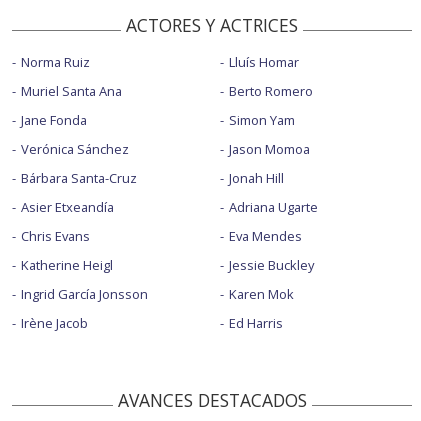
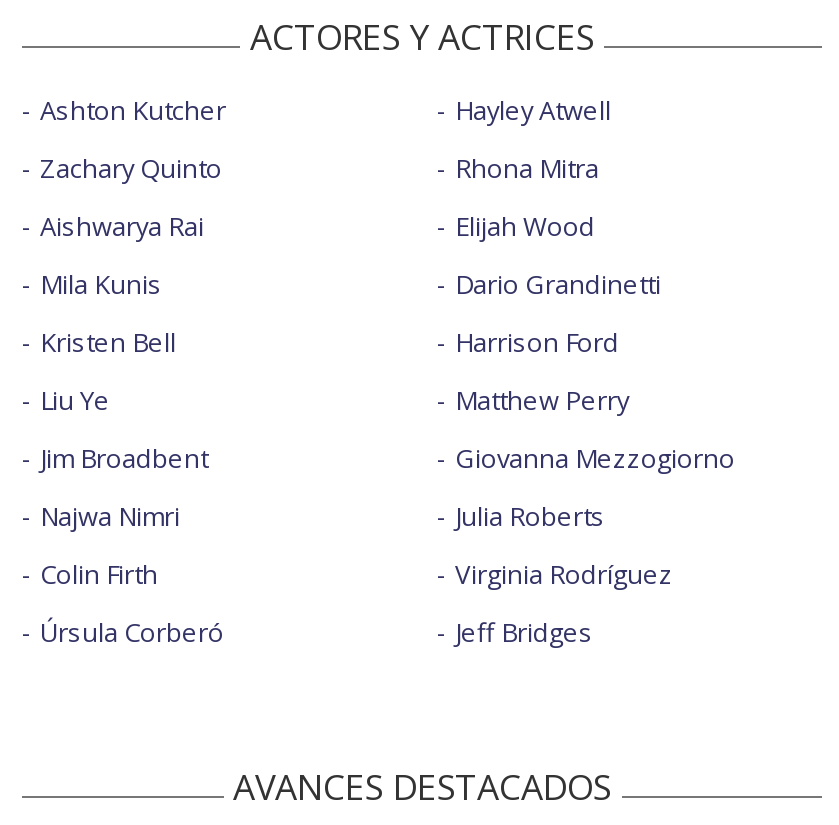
- Norma Ruiz
+ Ashton Kutcher

- Lluís Homar
+ Hayley Atwell

- Muriel Santa Ana
+ Zachary Quinto

- Berto Romero
+ Rhona Mitra

- Jane Fonda
+ Aishwarya Rai

- Simon Yam
+ Elijah Wood

- Verónica Sánchez
+ Mila Kunis

- Jason Momoa
+ Dario Grandinetti

- Bárbara Santa-Cruz
+ Kristen Bell

- Jonah Hill
+ Harrison Ford

- Asier Etxeandía
+ Liu Ye

- Adriana Ugarte
+ Matthew Perry

- Chris Evans
+ Jim Broadbent

- Eva Mendes
+ Giovanna Mezzogiorno

- Katherine Heigl
+ Najwa Nimri

- Jessie Buckley
+ Julia Roberts

- Ingrid García Jonsson
+ Colin Firth

- Karen Mok
+ Virginia Rodríguez

- Irène Jacob
+ Úrsula Corberó

- Ed Harris
+ Jeff Bridges
